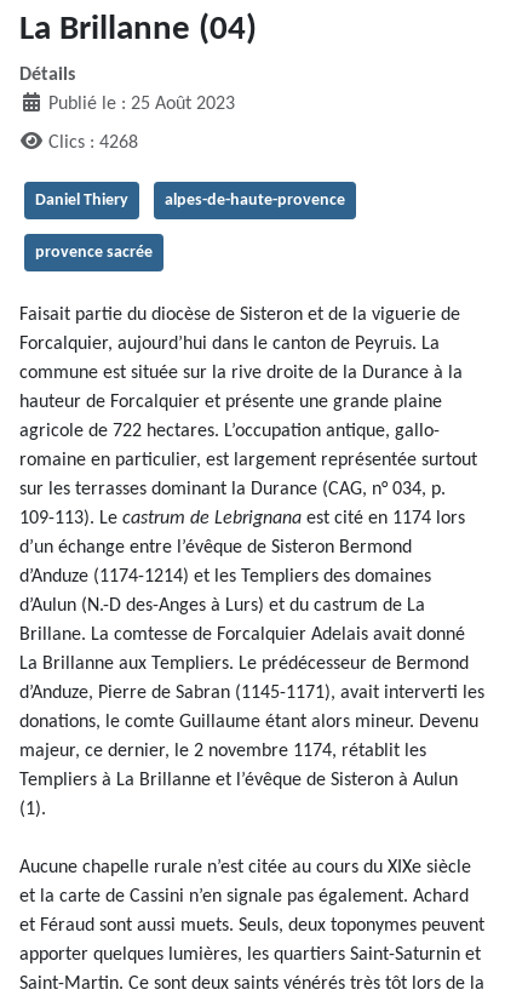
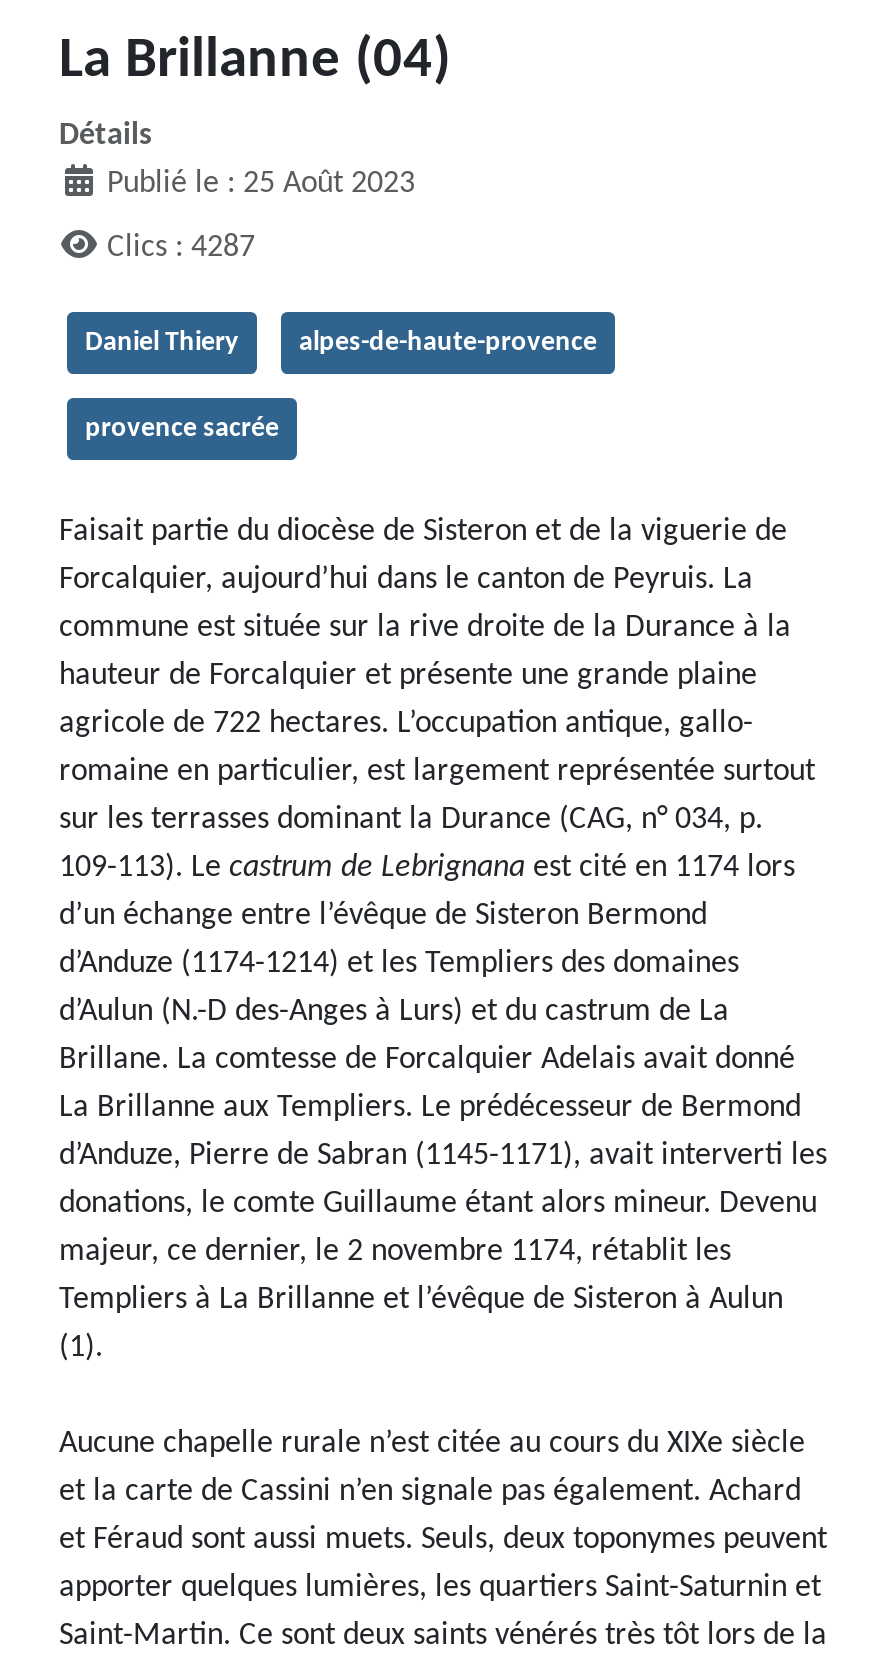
- Clics : 4268
+ Clics : 4287
